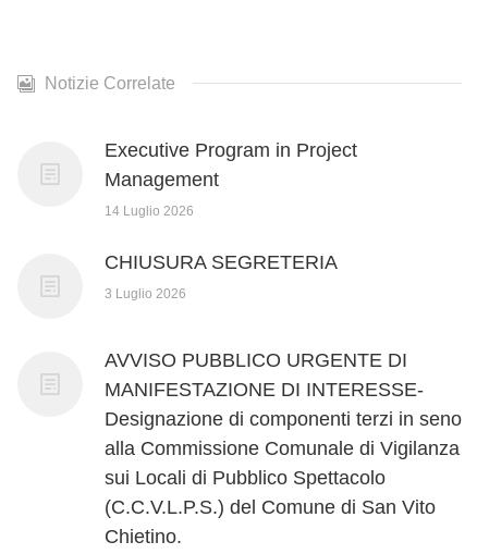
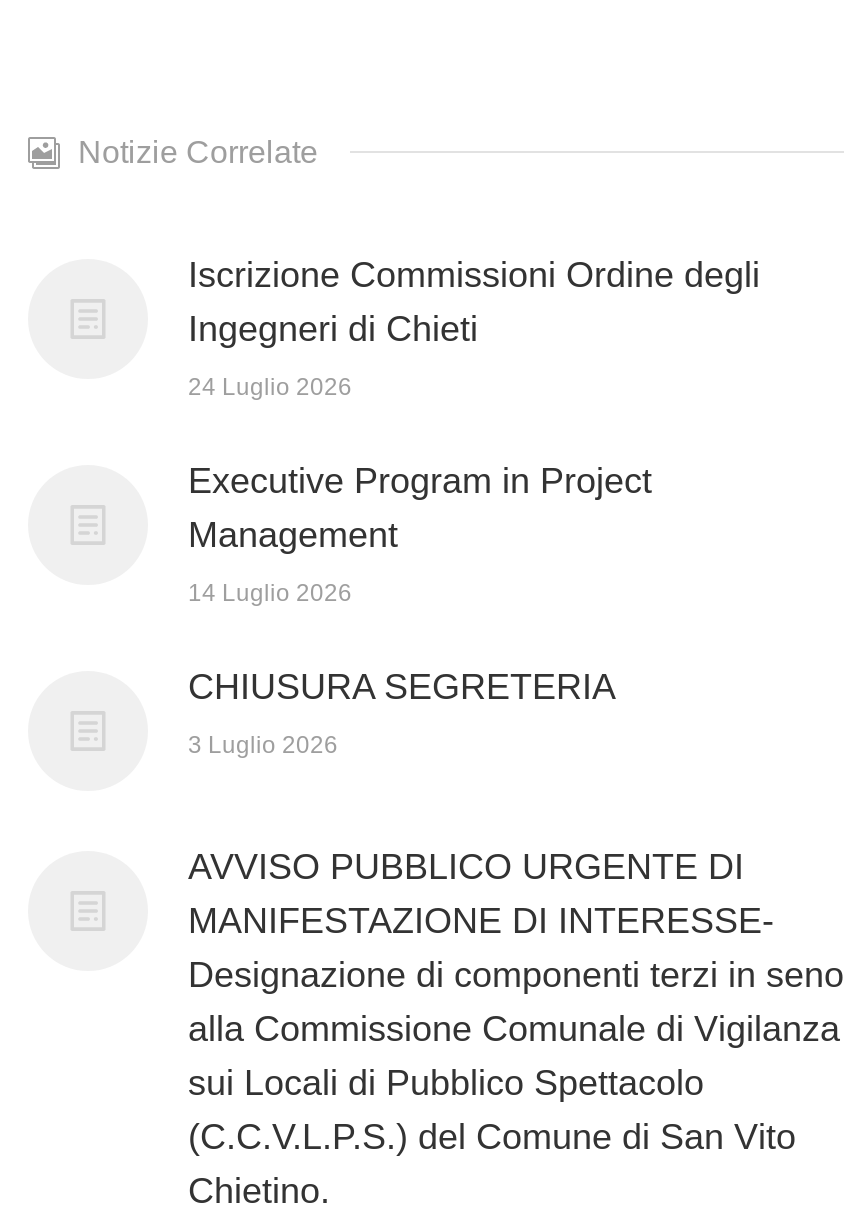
+ Iscrizione Commissioni Ordine degli
+ Ingegneri di Chieti
+ 24 Luglio 2026
